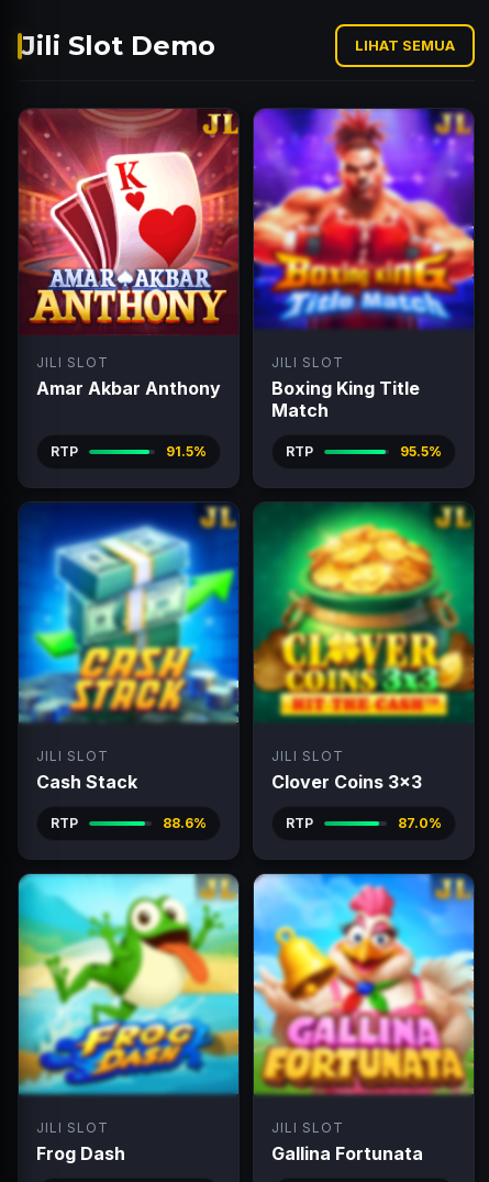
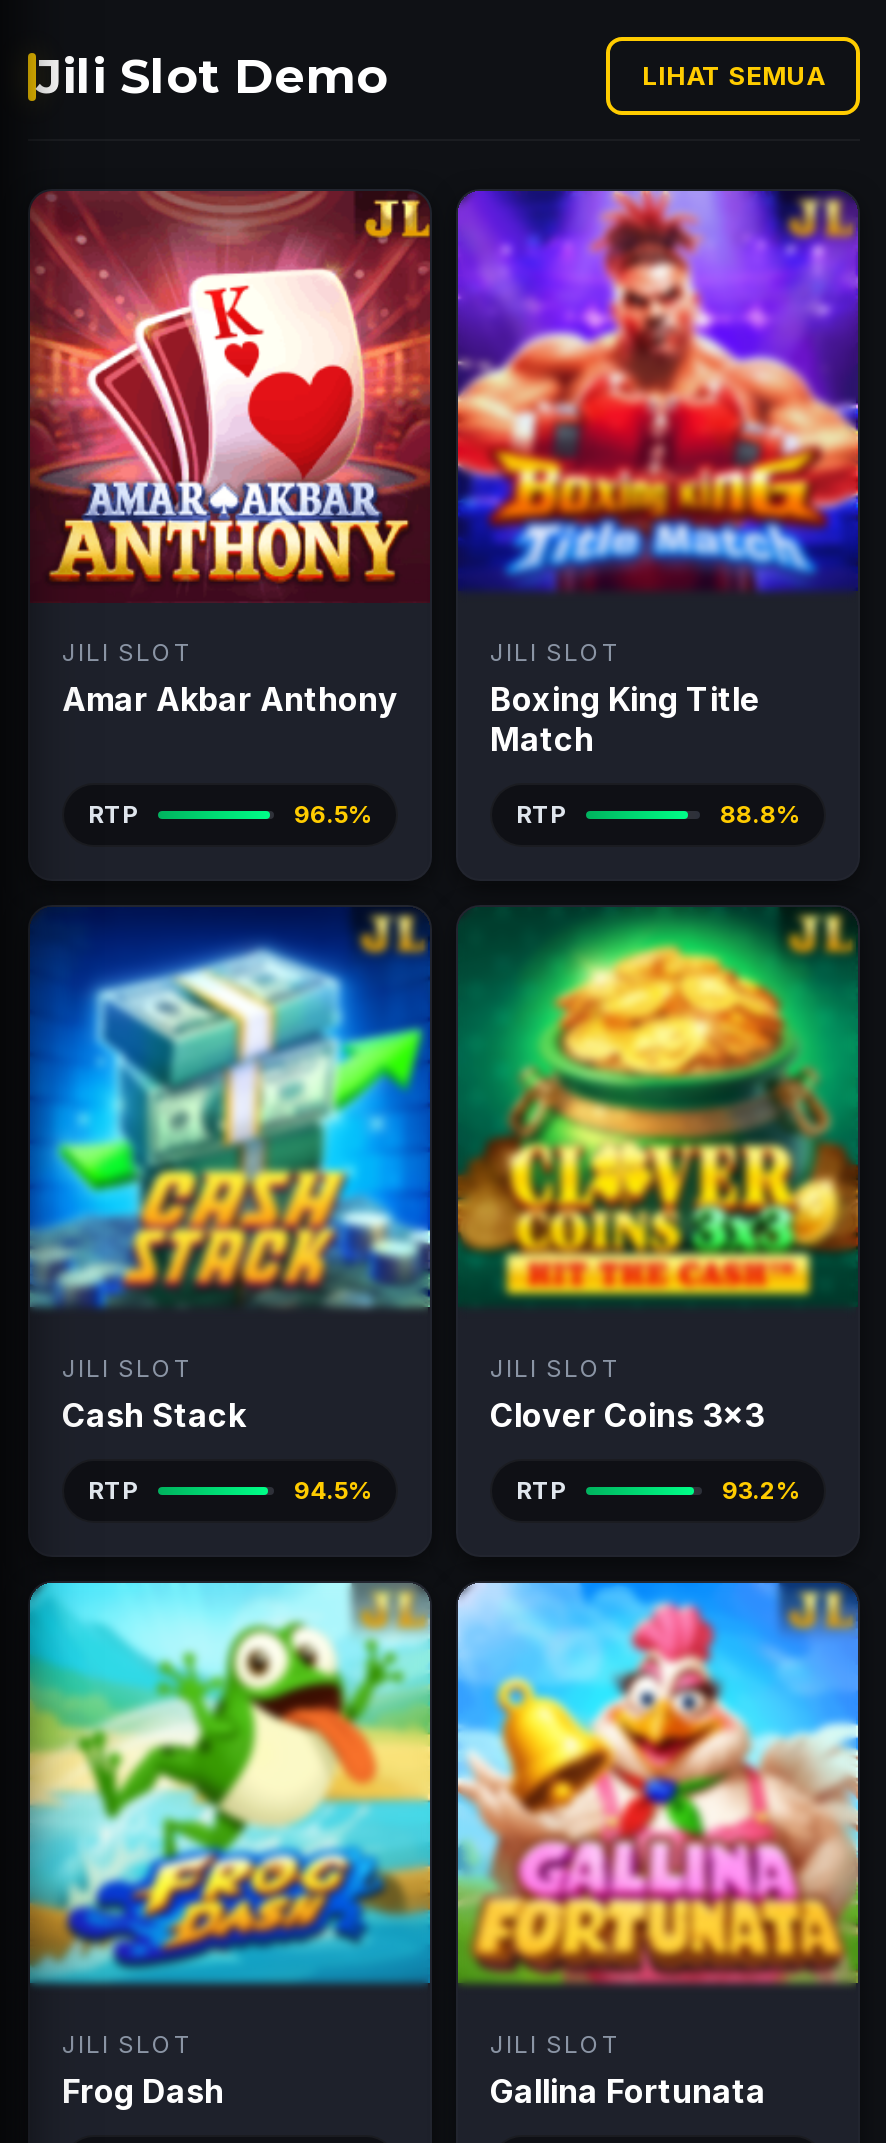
- 91.5%
+ 96.5%

- 95.5%
+ 88.8%

- 88.6%
+ 94.5%

- 87.0%
+ 93.2%
